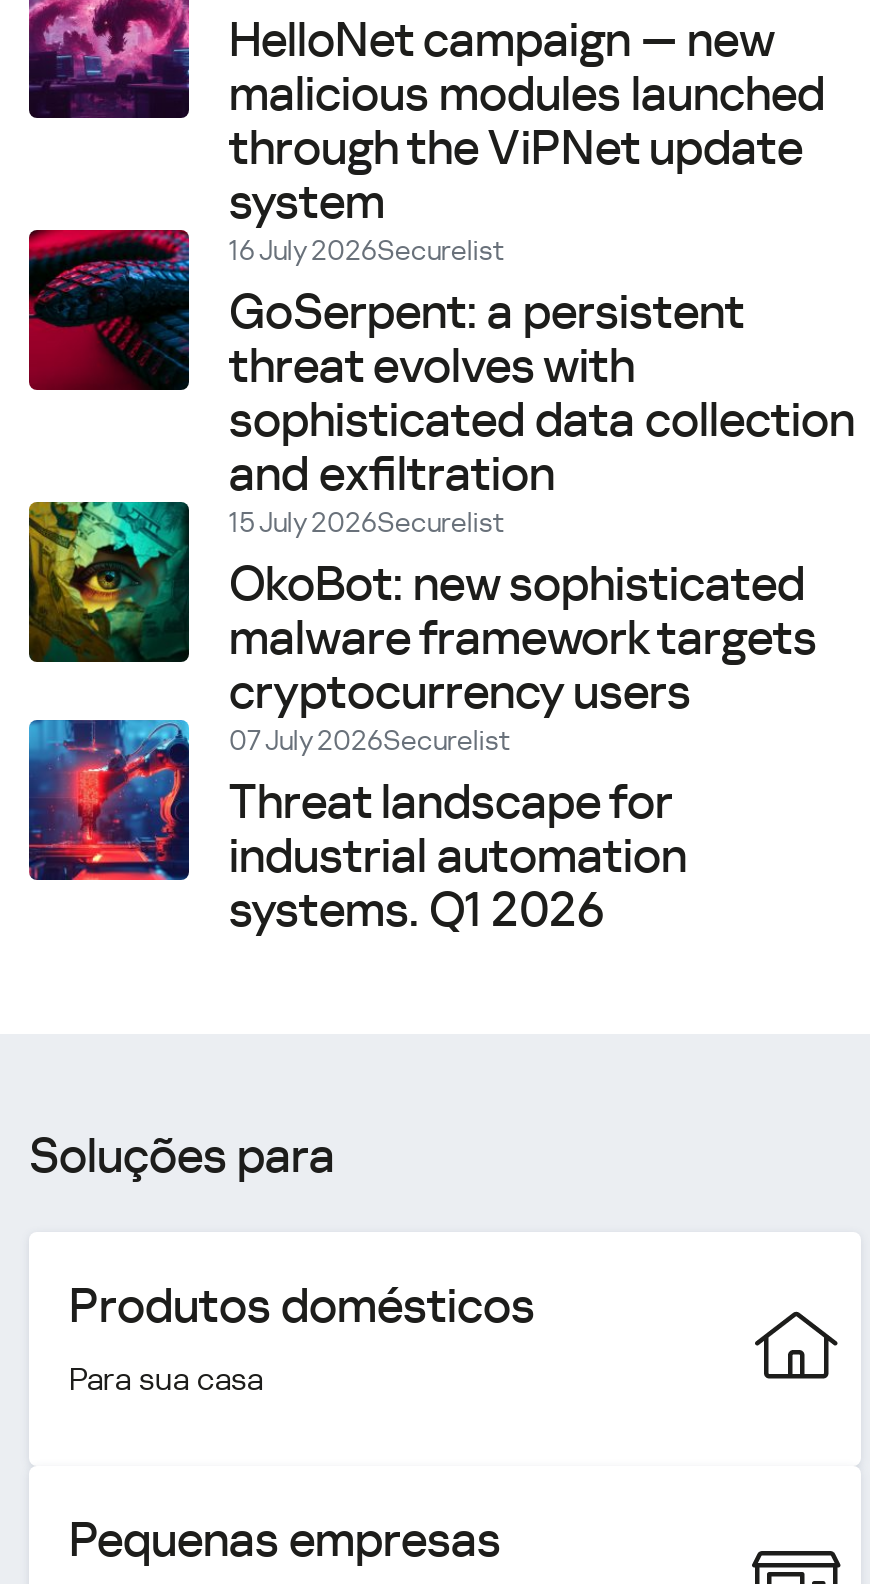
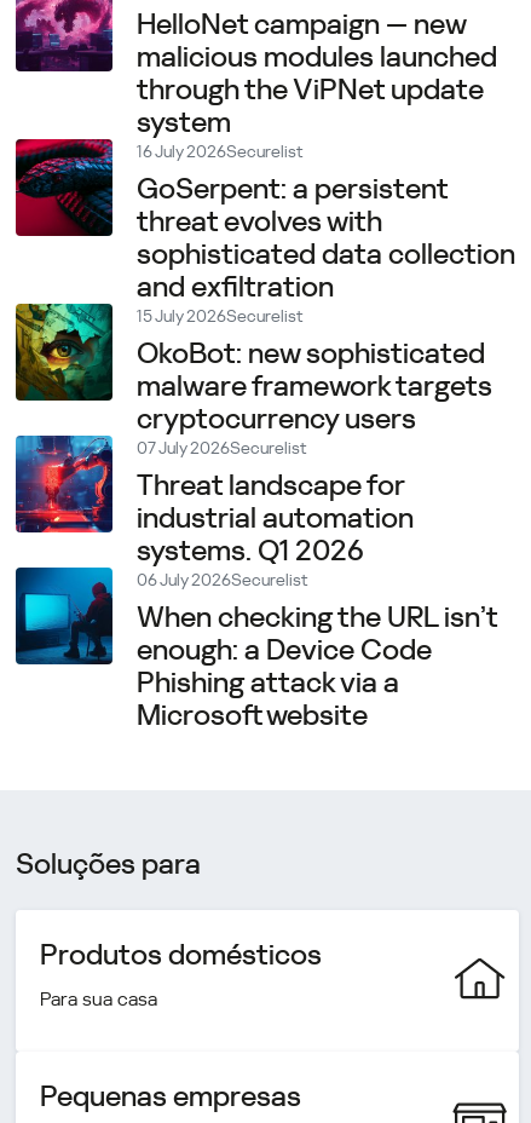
+ [image]
+ 06 July 2026Securelist
+ When checking the URL isn’t
+ enough: a Device Code
+ Phishing attack via a
+ Microsoft website
